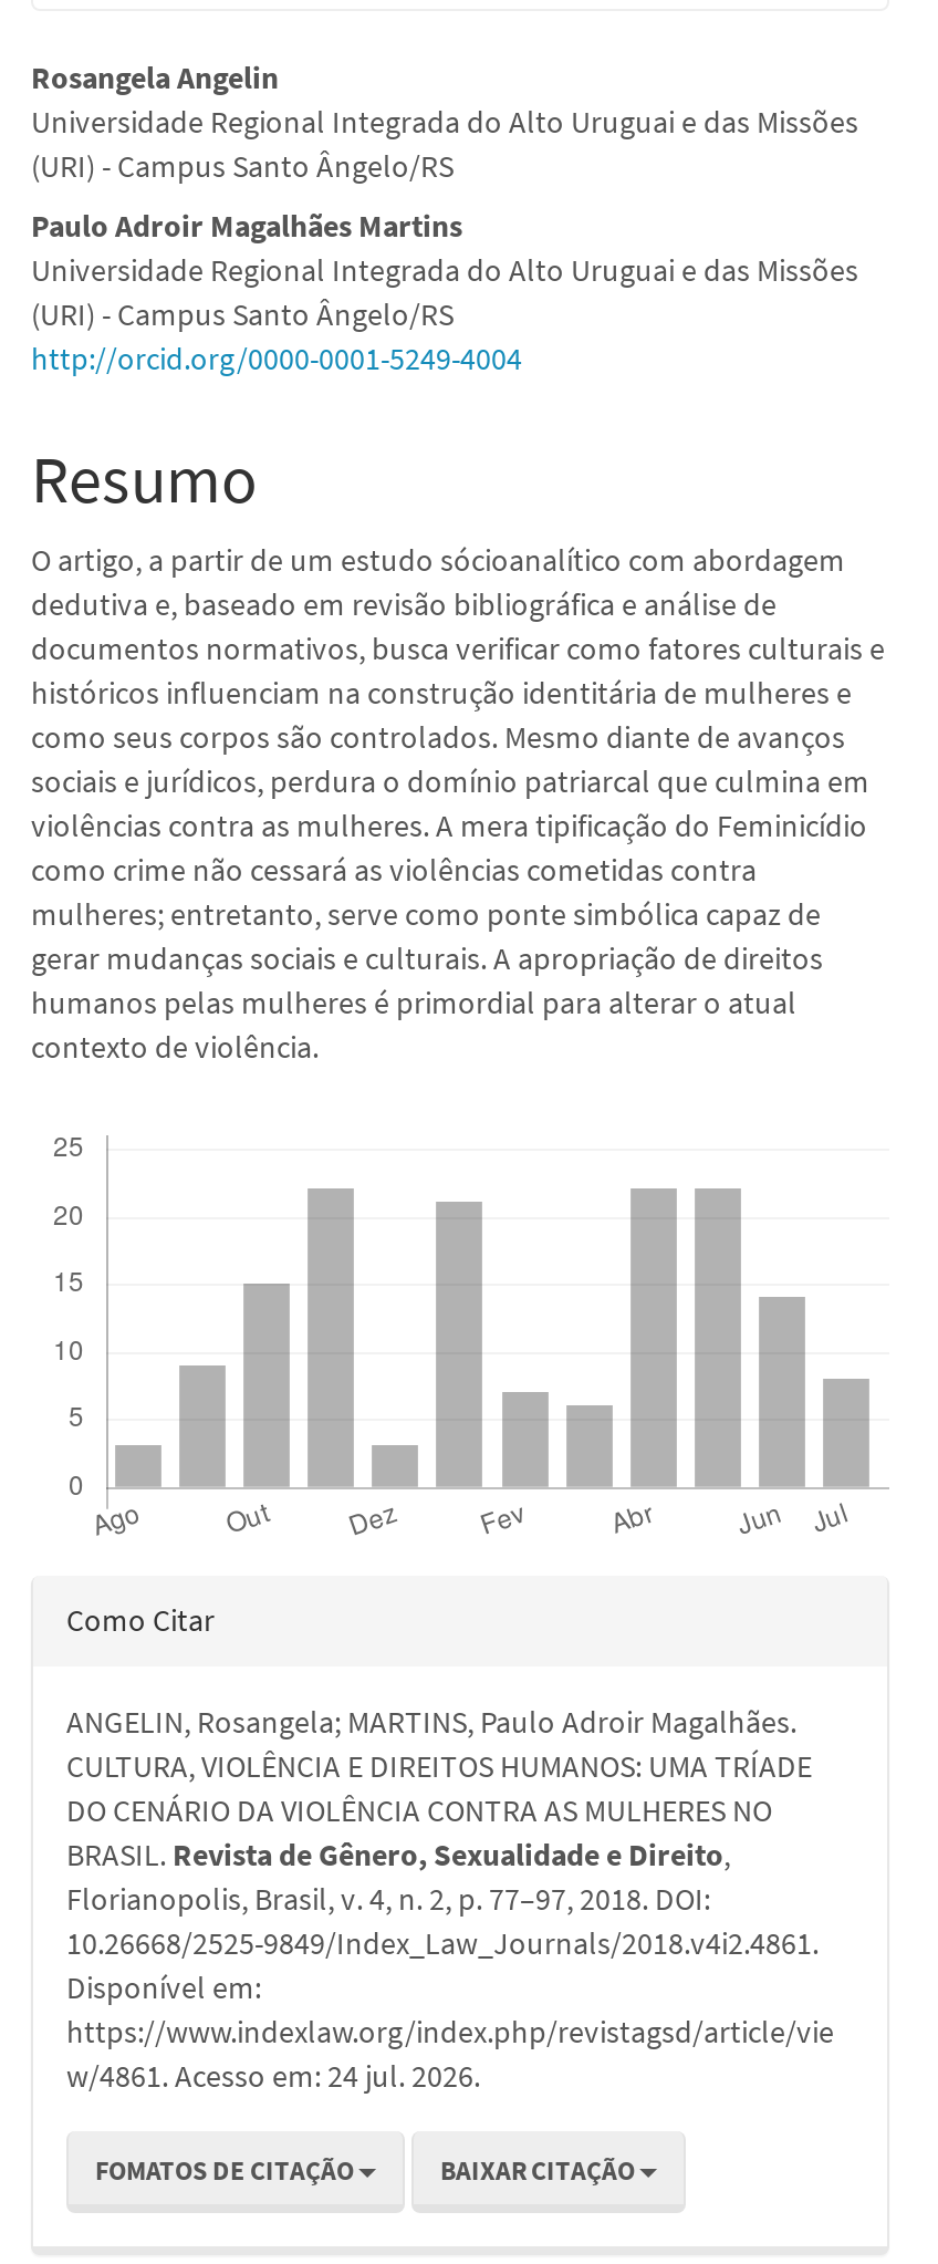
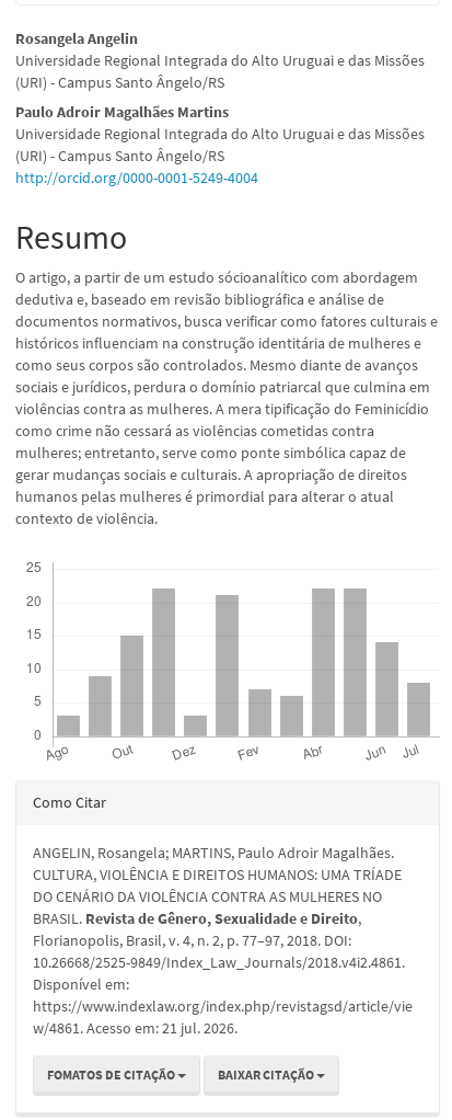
- w/4861. Acesso em: 24 jul. 2026.
+ w/4861. Acesso em: 21 jul. 2026.
